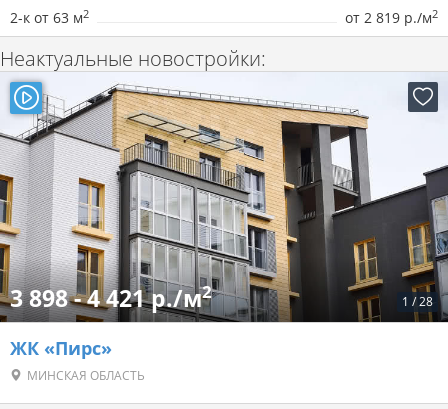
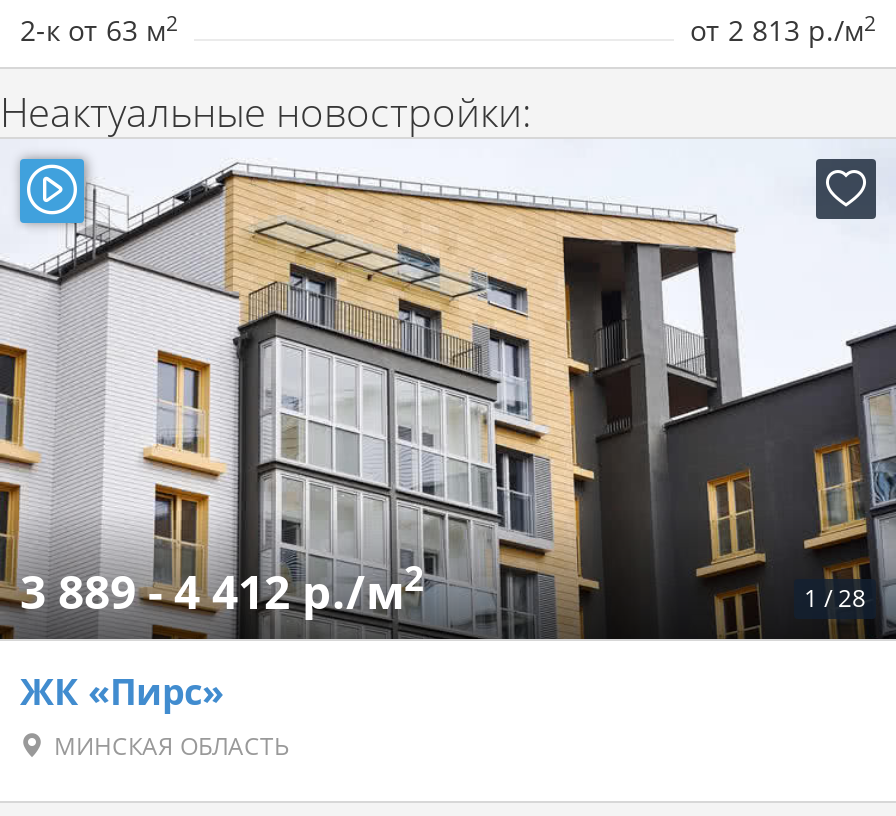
- от 2 819 р./м2
+ от 2 813 р./м2

- 3 898 - 4 421 р./м2
+ 3 889 - 4 412 р./м2
